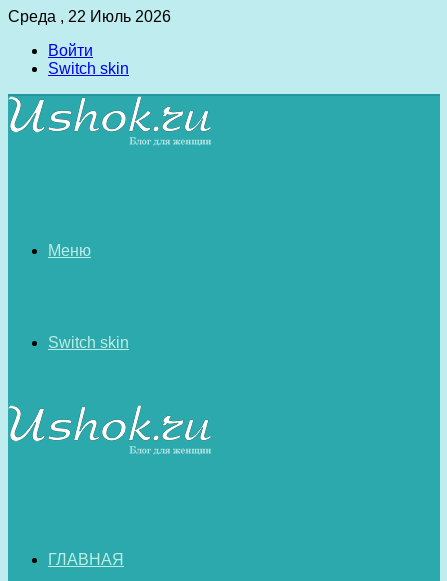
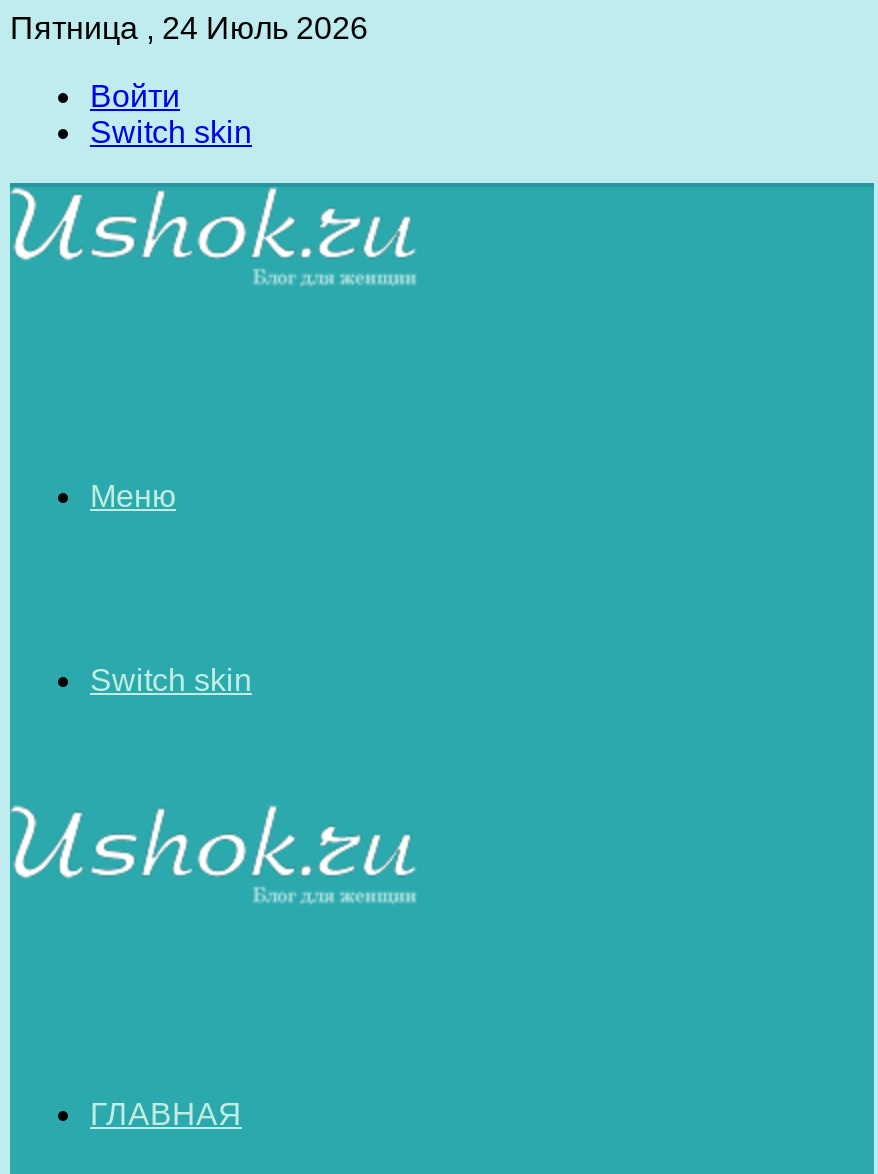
- Среда , 22 Июль 2026
+ Пятница , 24 Июль 2026
